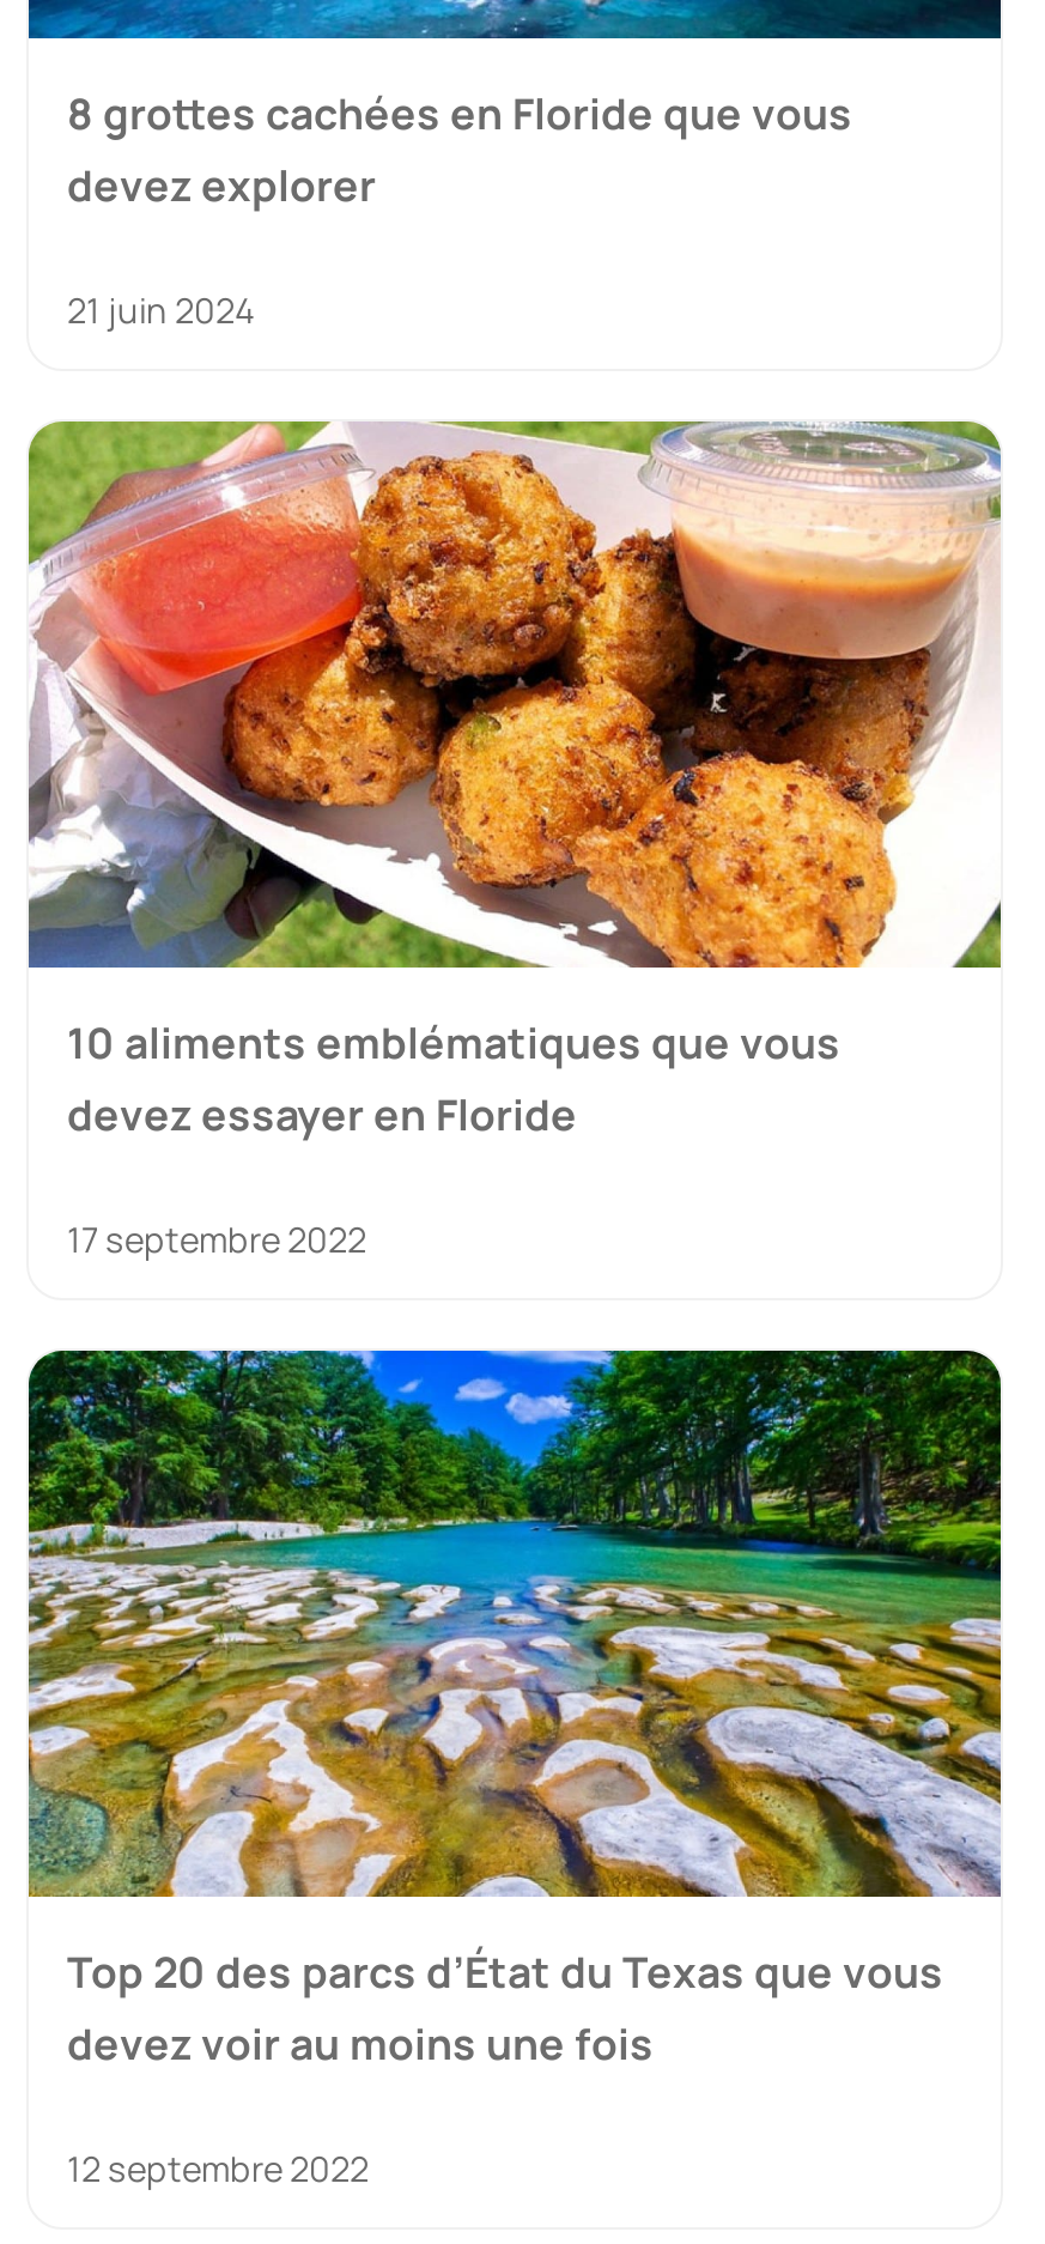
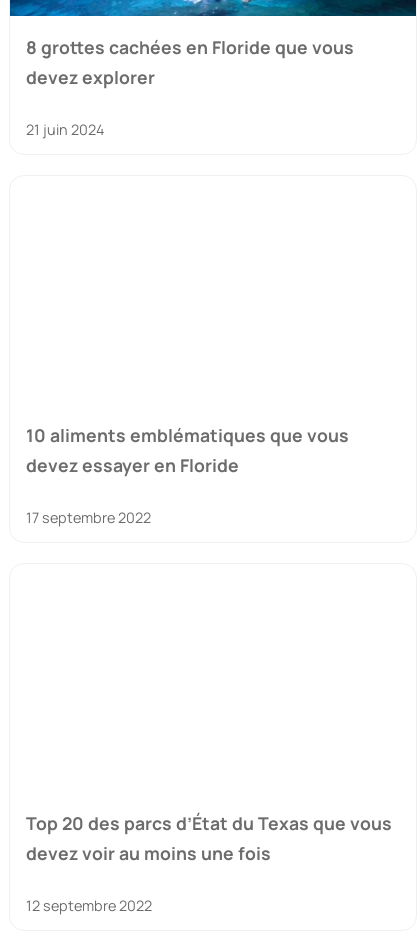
- [image]

- [image]
